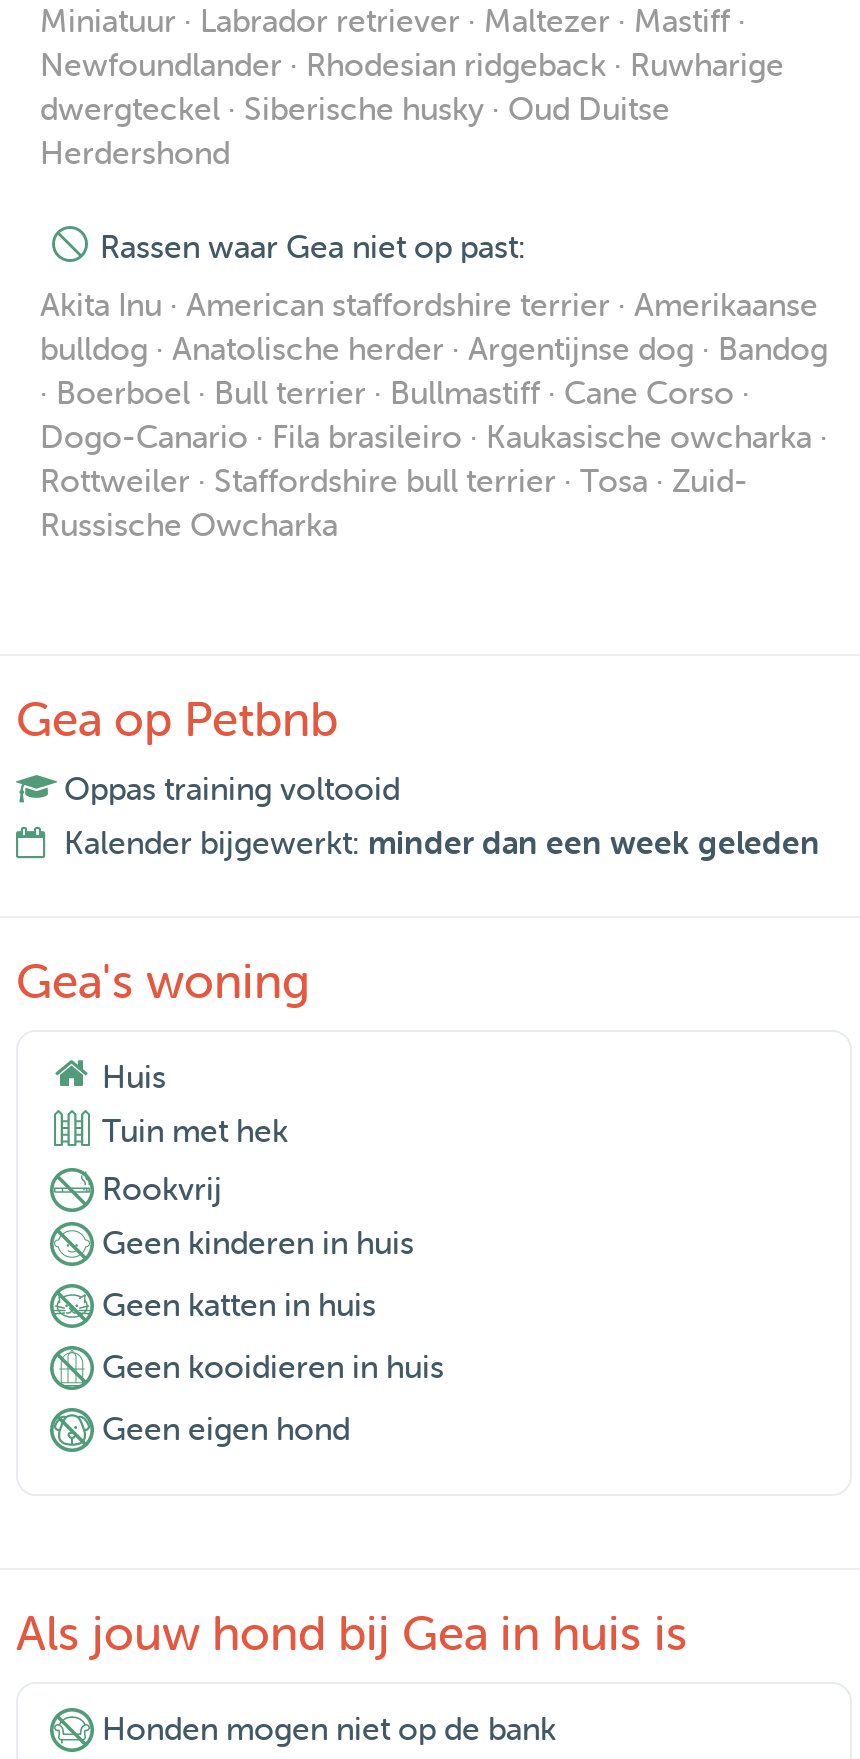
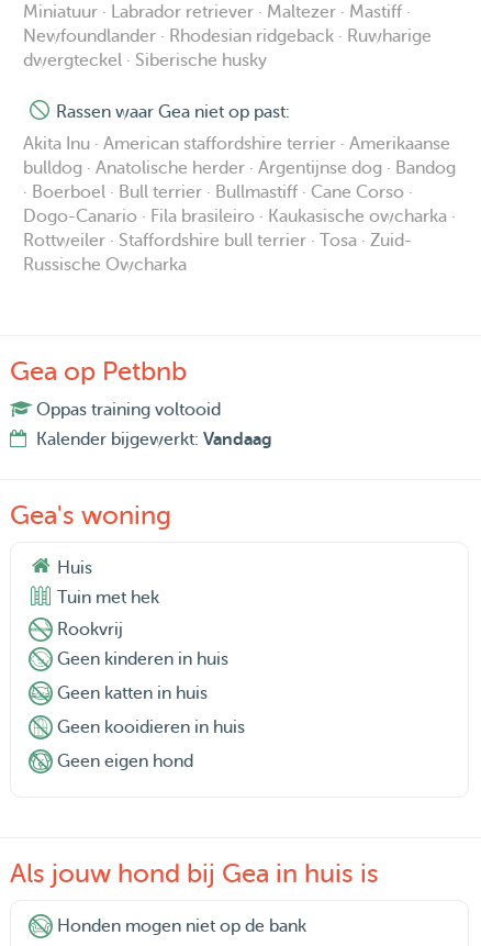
- dwergteckel · Siberische husky · Oud Duitse
- Herdershond
+ dwergteckel · Siberische husky

- Kalender bijgewerkt: minder dan een week geleden
+ Kalender bijgewerkt: Vandaag
